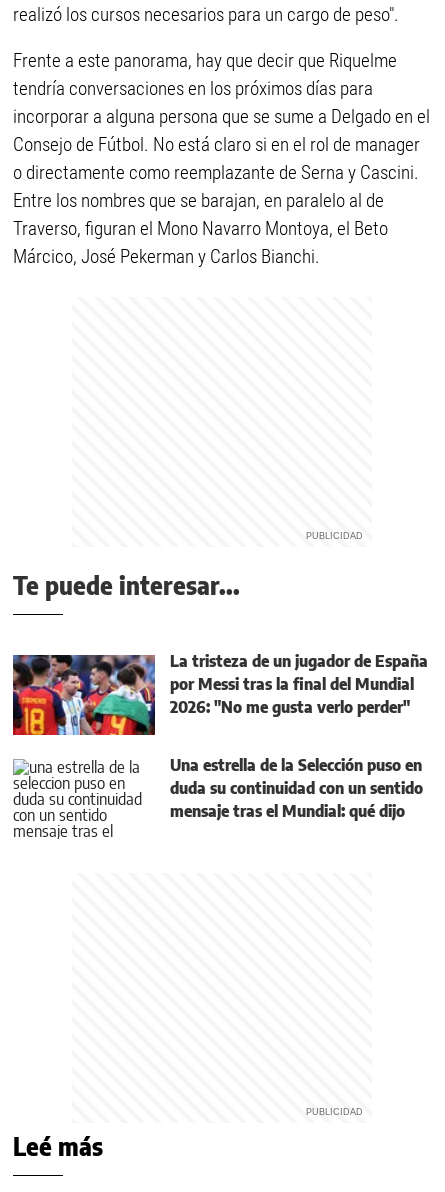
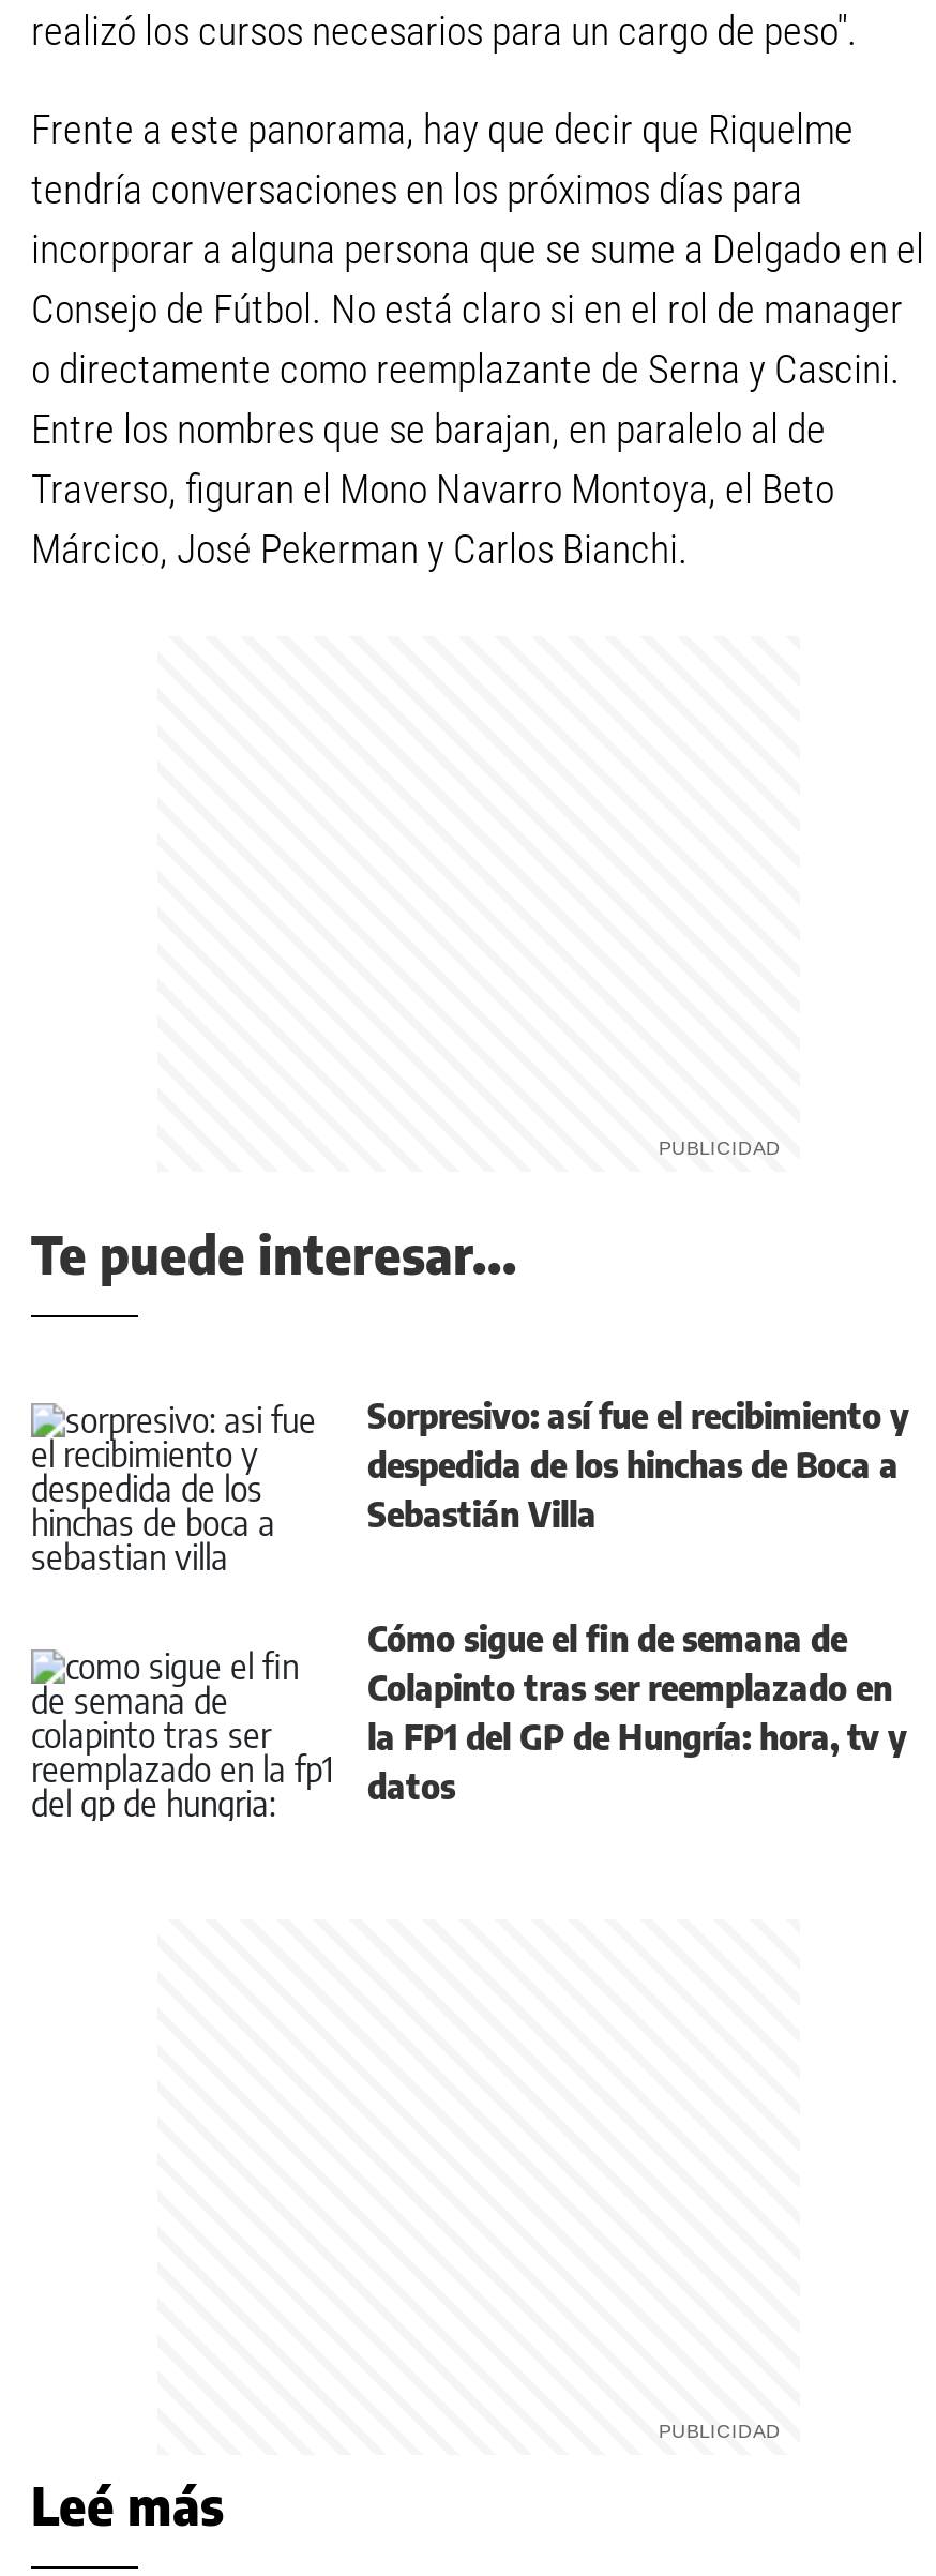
- [image]
- La tristeza de un jugador de España
- por Messi tras la final del Mundial
- 2026: "No me gusta verlo perder"
+ [image]
+ Sorpresivo: así fue el recibimiento y
+ despedida de los hinchas de Boca a
+ Sebastián Villa

- [image]
- Una estrella de la Selección puso en
- duda su continuidad con un sentido
- mensaje tras el Mundial: qué dijo
+ [image]
+ Cómo sigue el fin de semana de
+ Colapinto tras ser reemplazado en
+ la FP1 del GP de Hungría: hora, tv y
+ datos
